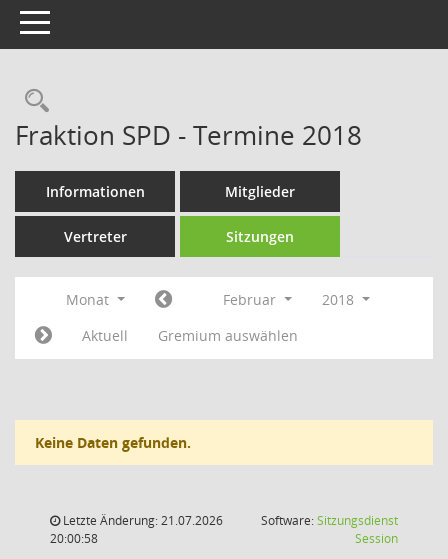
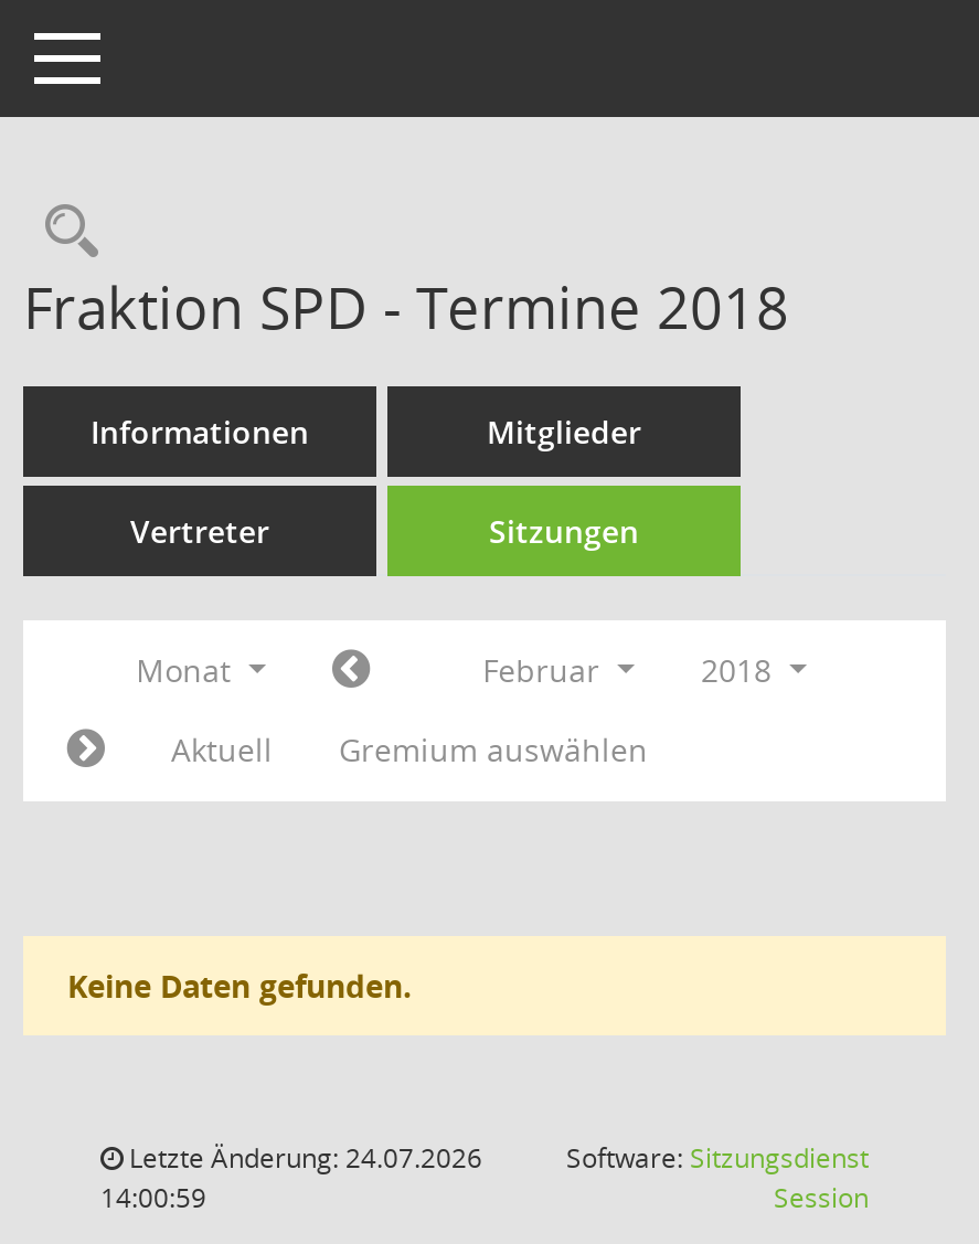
- Letzte Änderung: 21.07.2026
+ Letzte Änderung: 24.07.2026

- 20:00:58
+ 14:00:59
